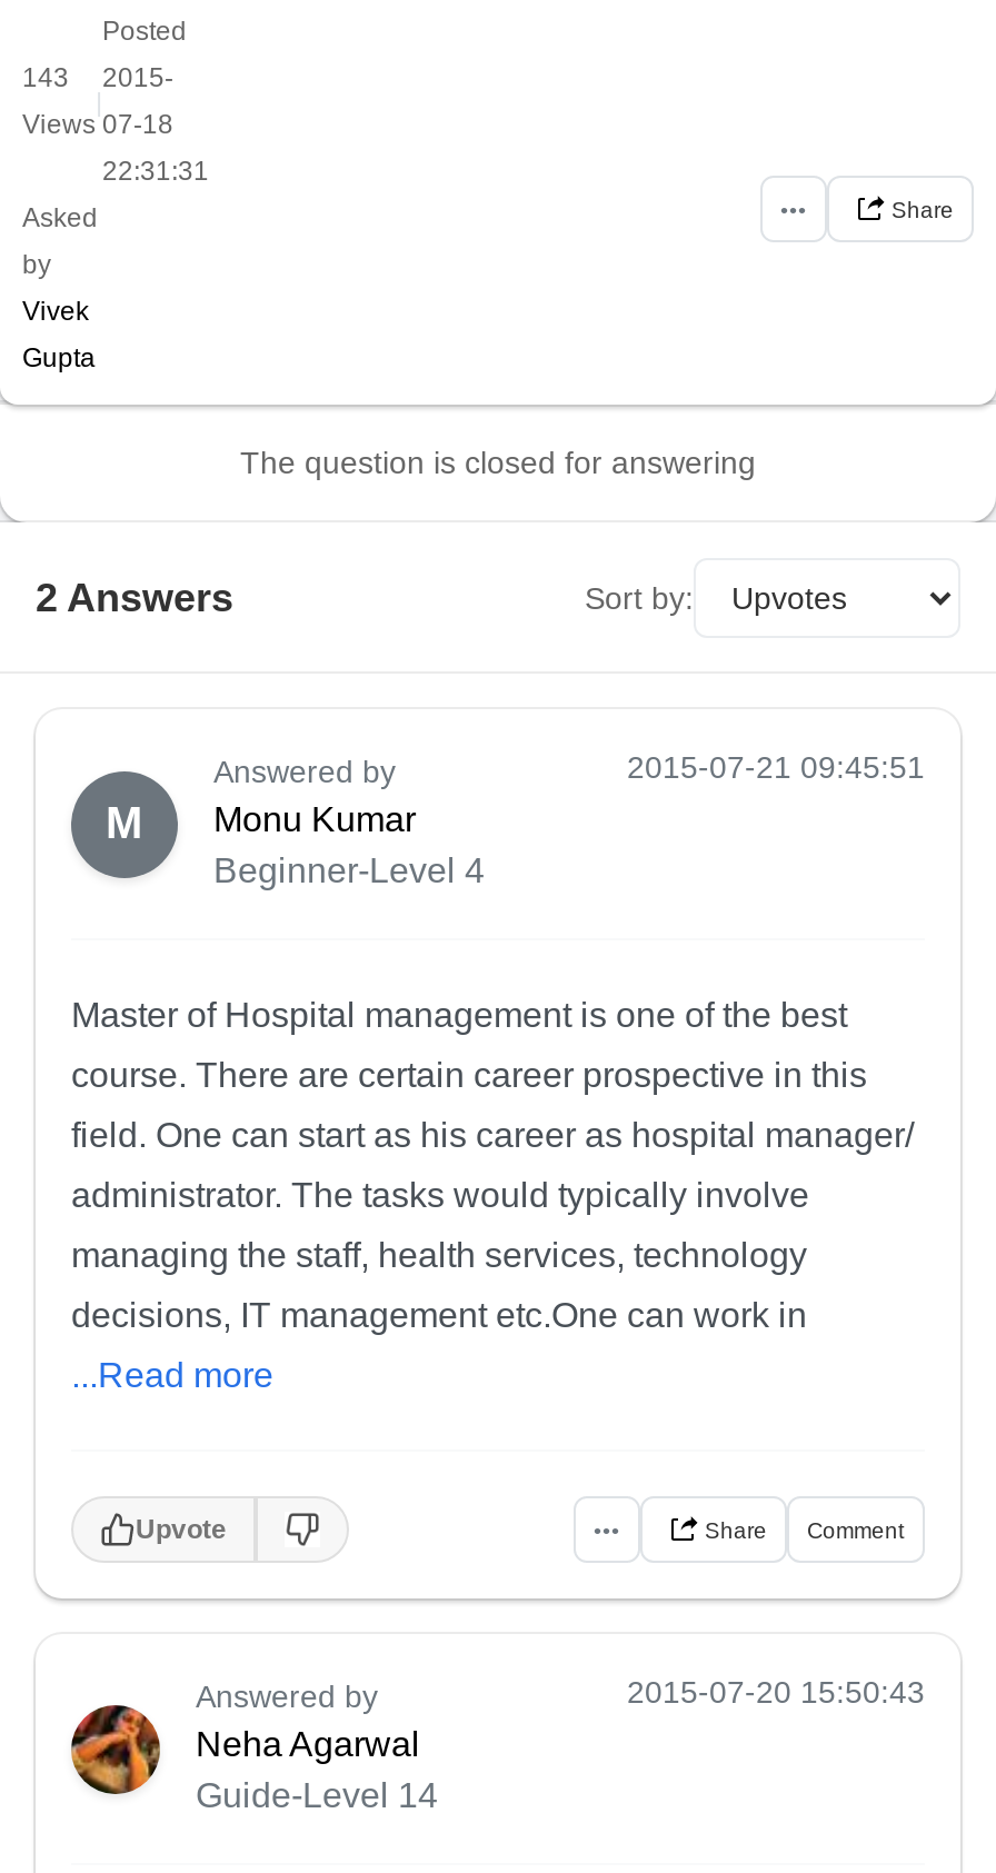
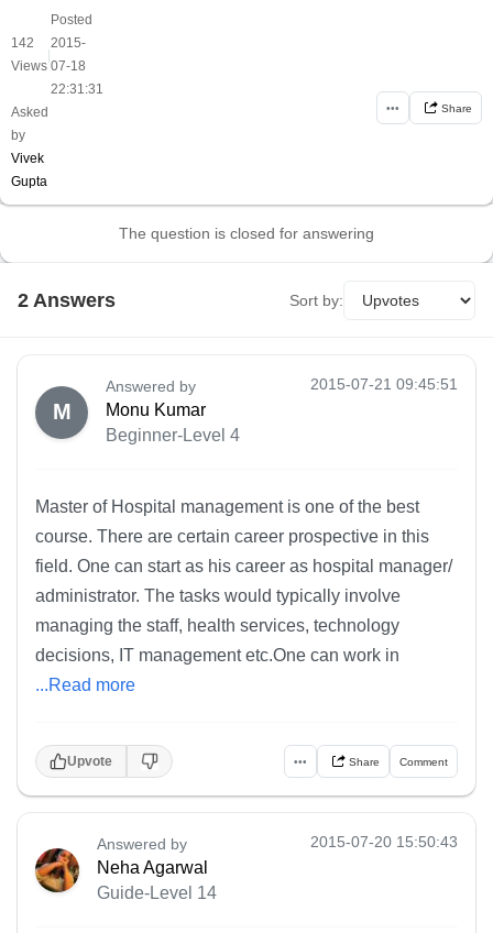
- 143 2015-
+ 142 2015-
